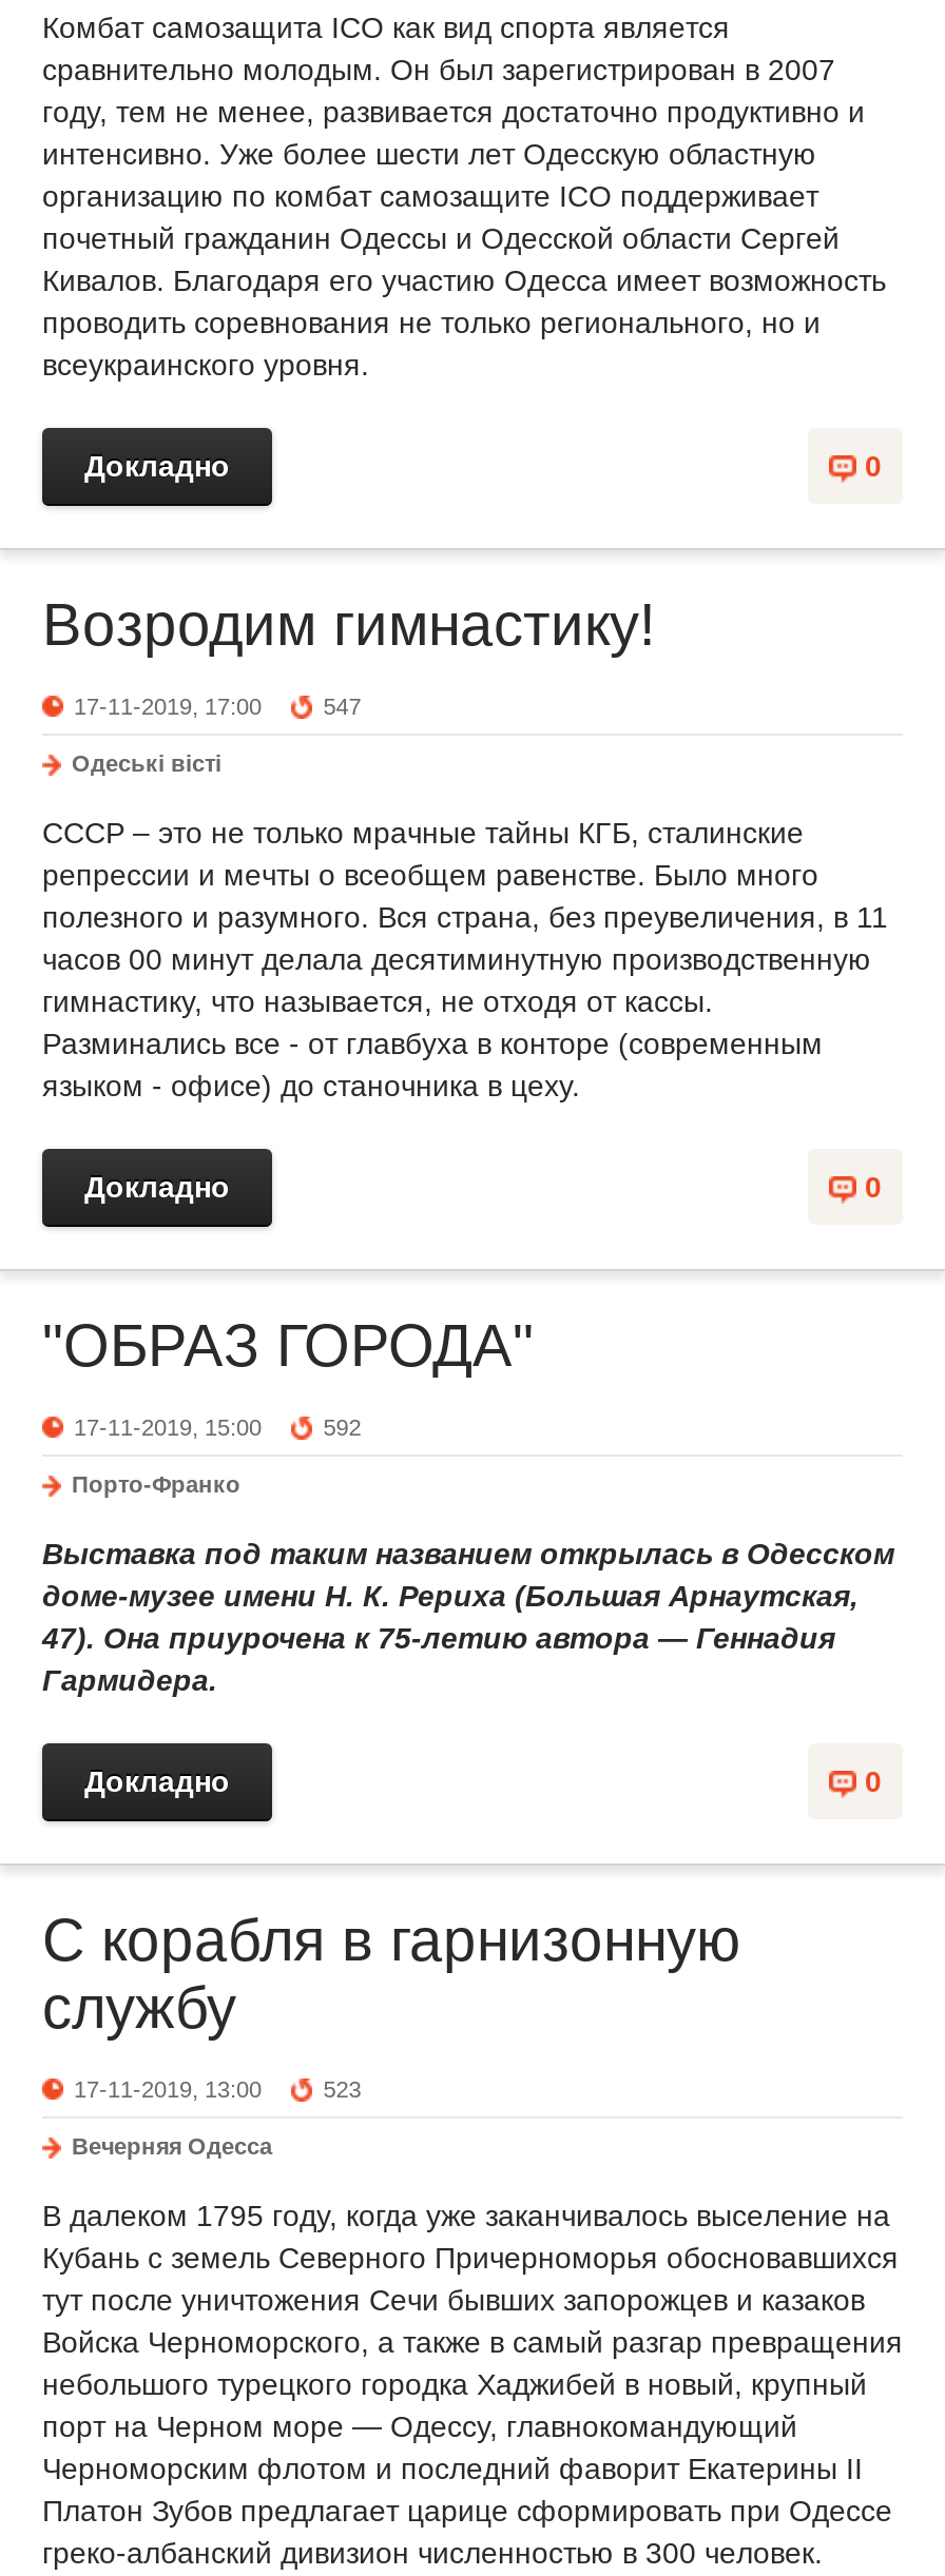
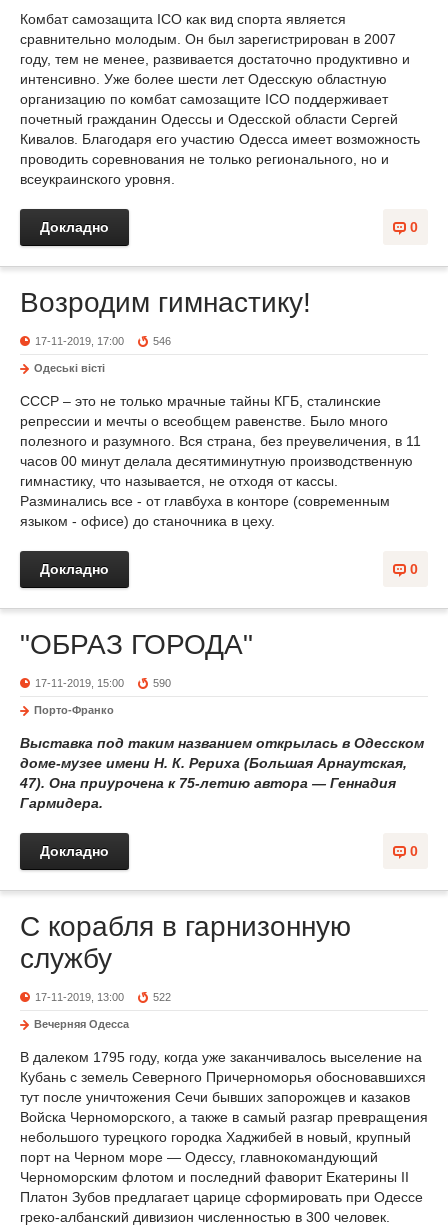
- 547
+ 546

- 592
+ 590

- 523
+ 522
